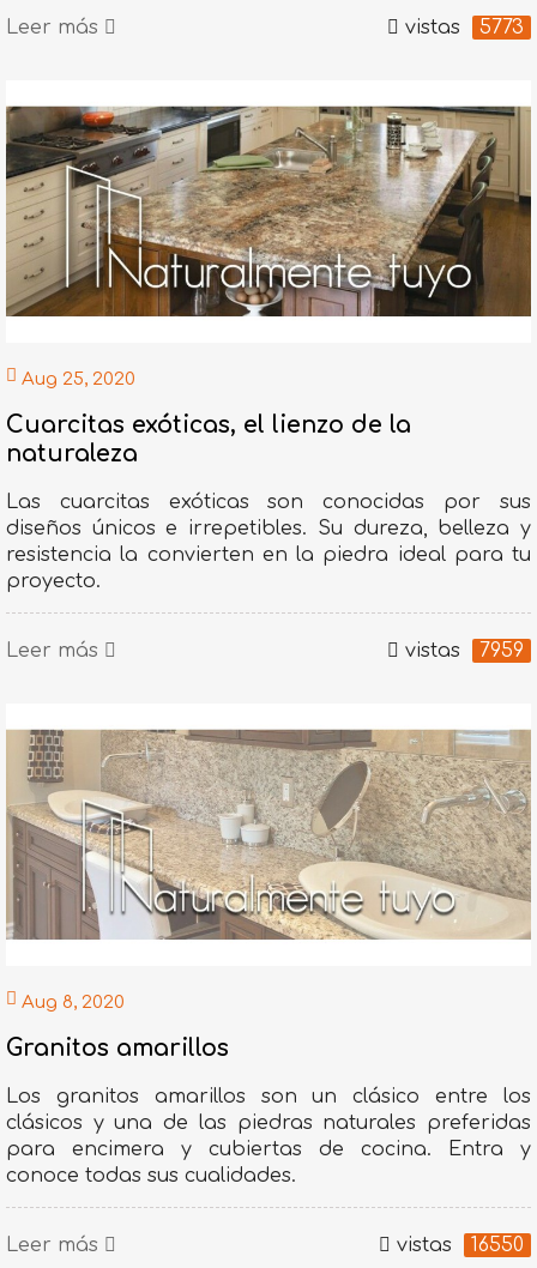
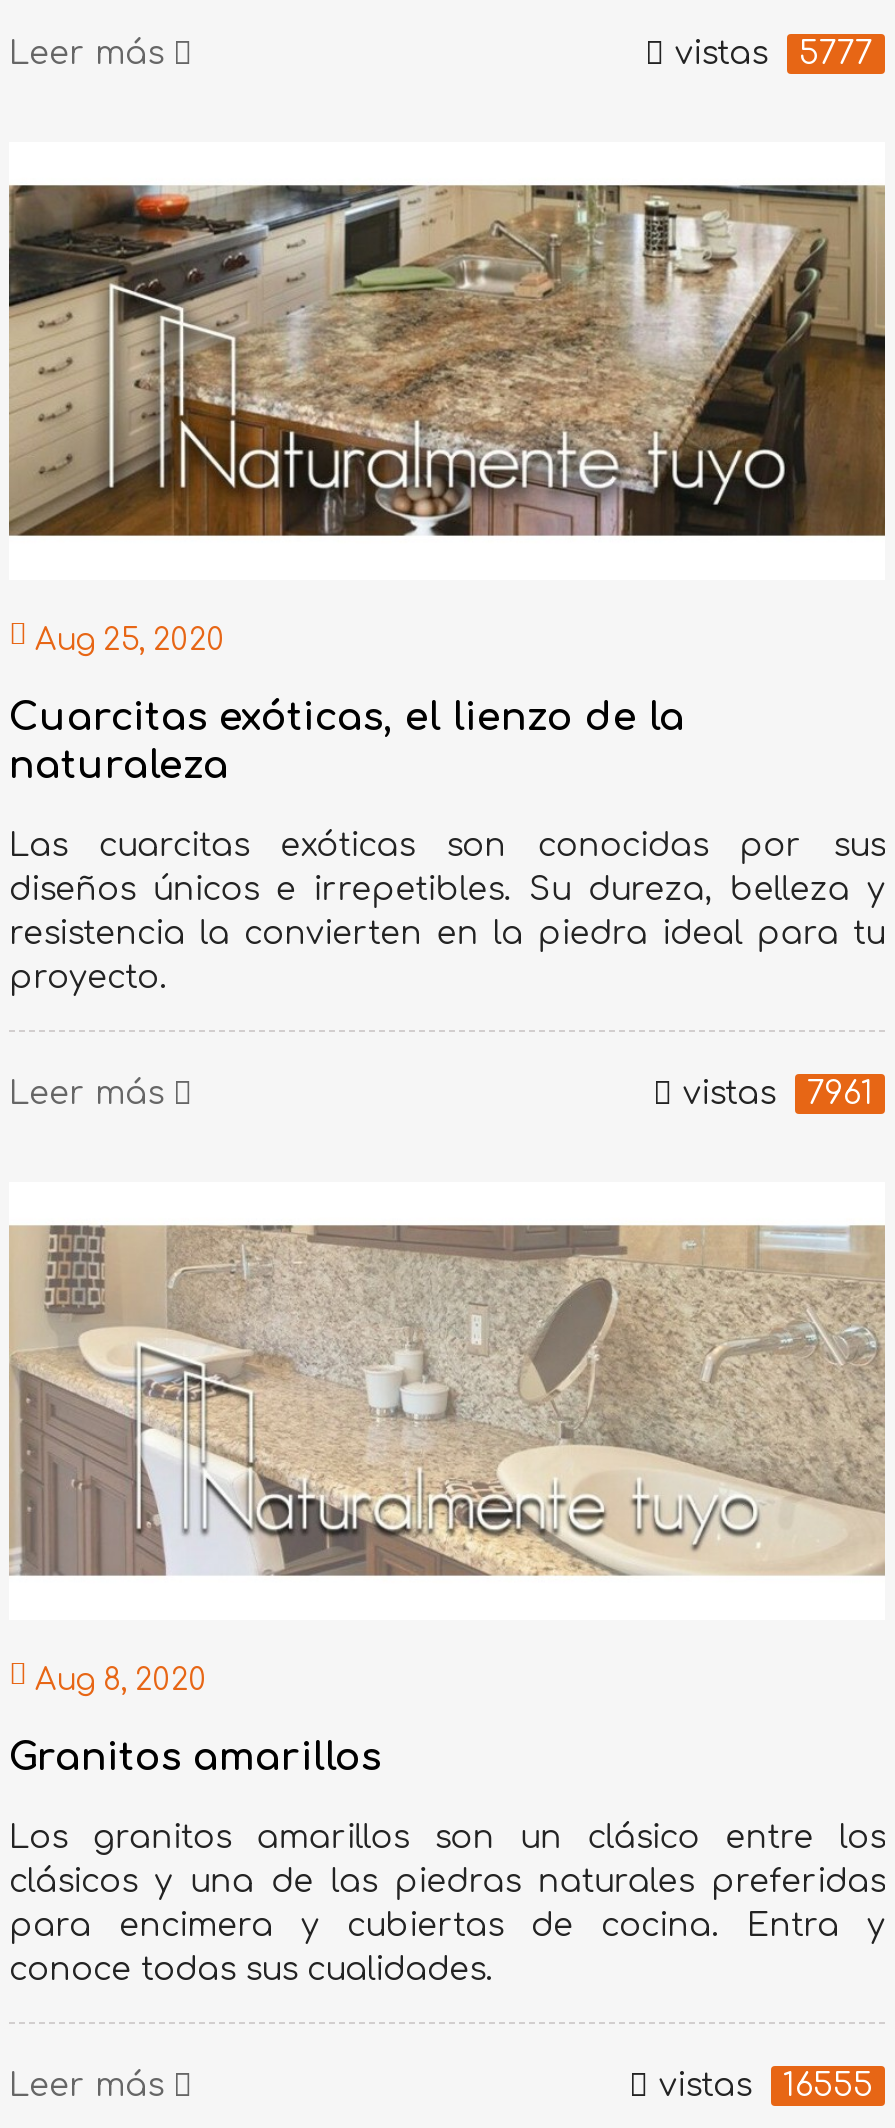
- vistas 5773
+ vistas 5777

- vistas 7959
+ vistas 7961

- vistas 16550
+ vistas 16555
